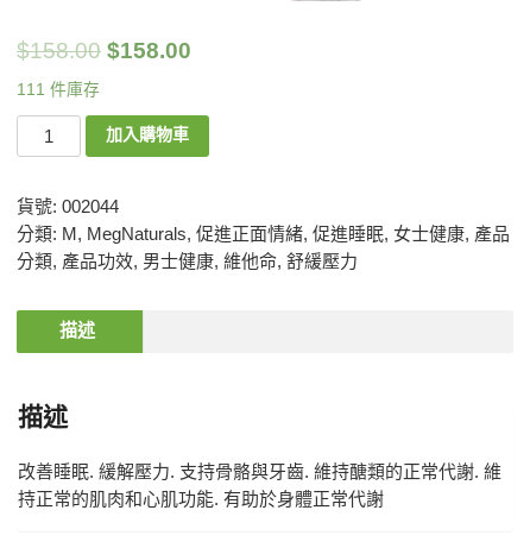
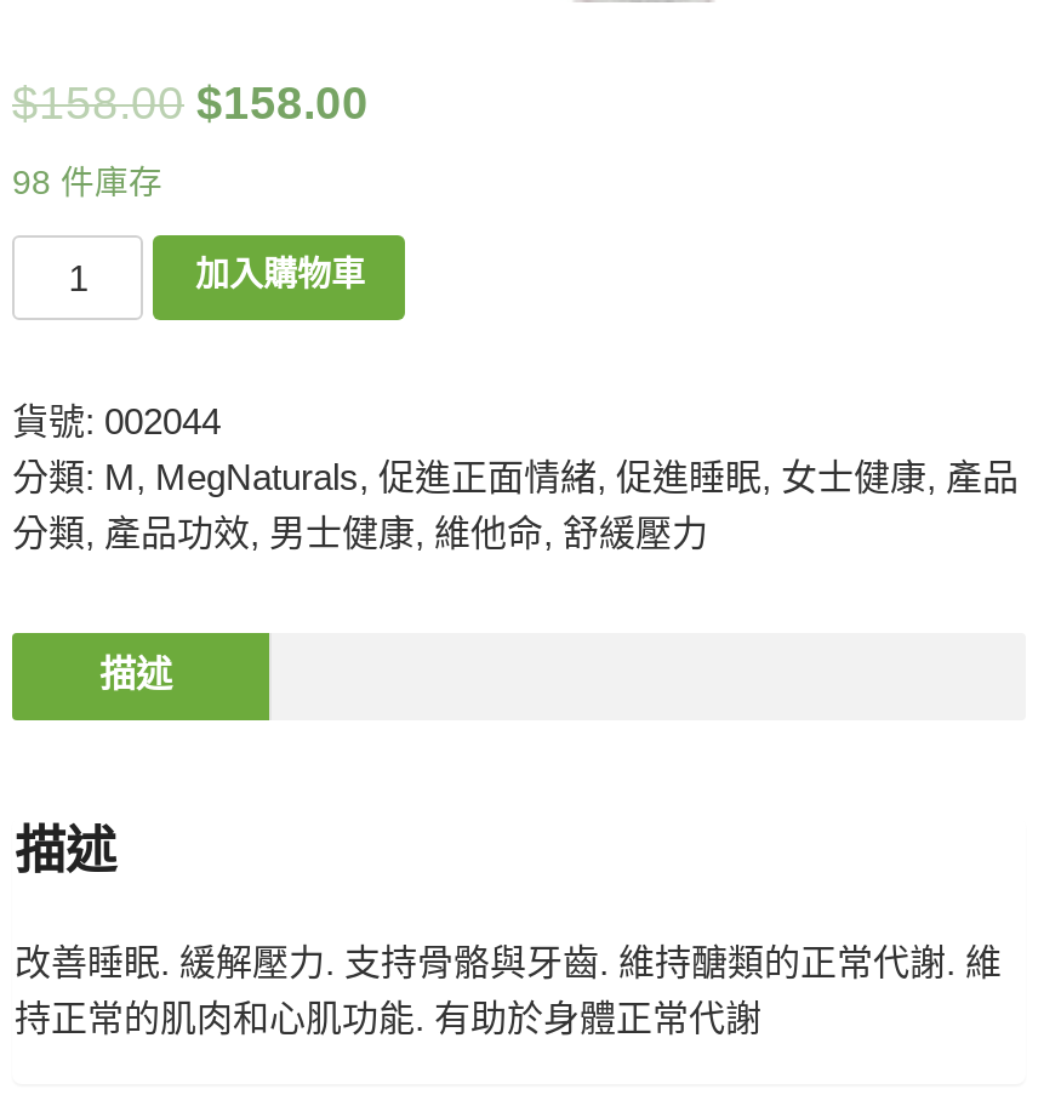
- 111 件庫存
+ 98 件庫存
